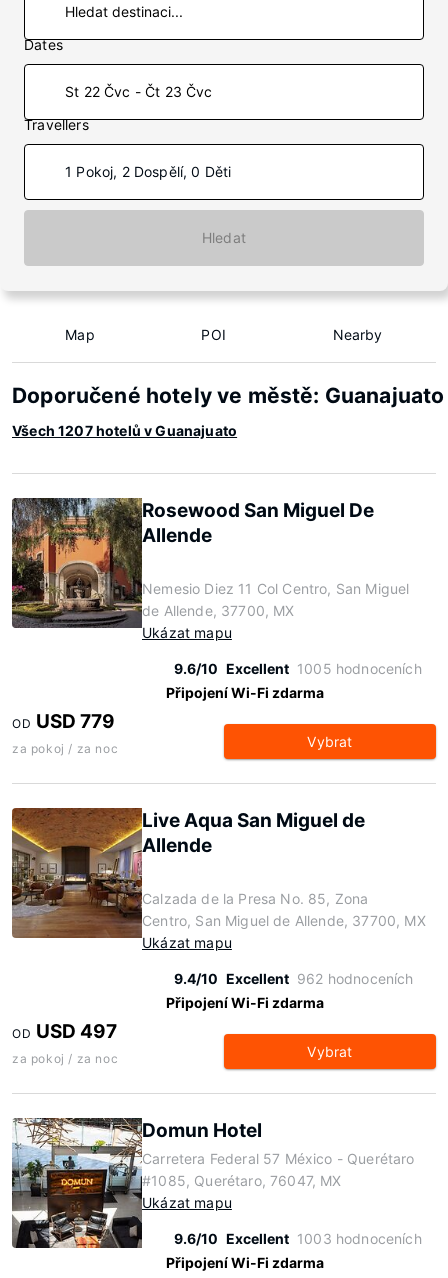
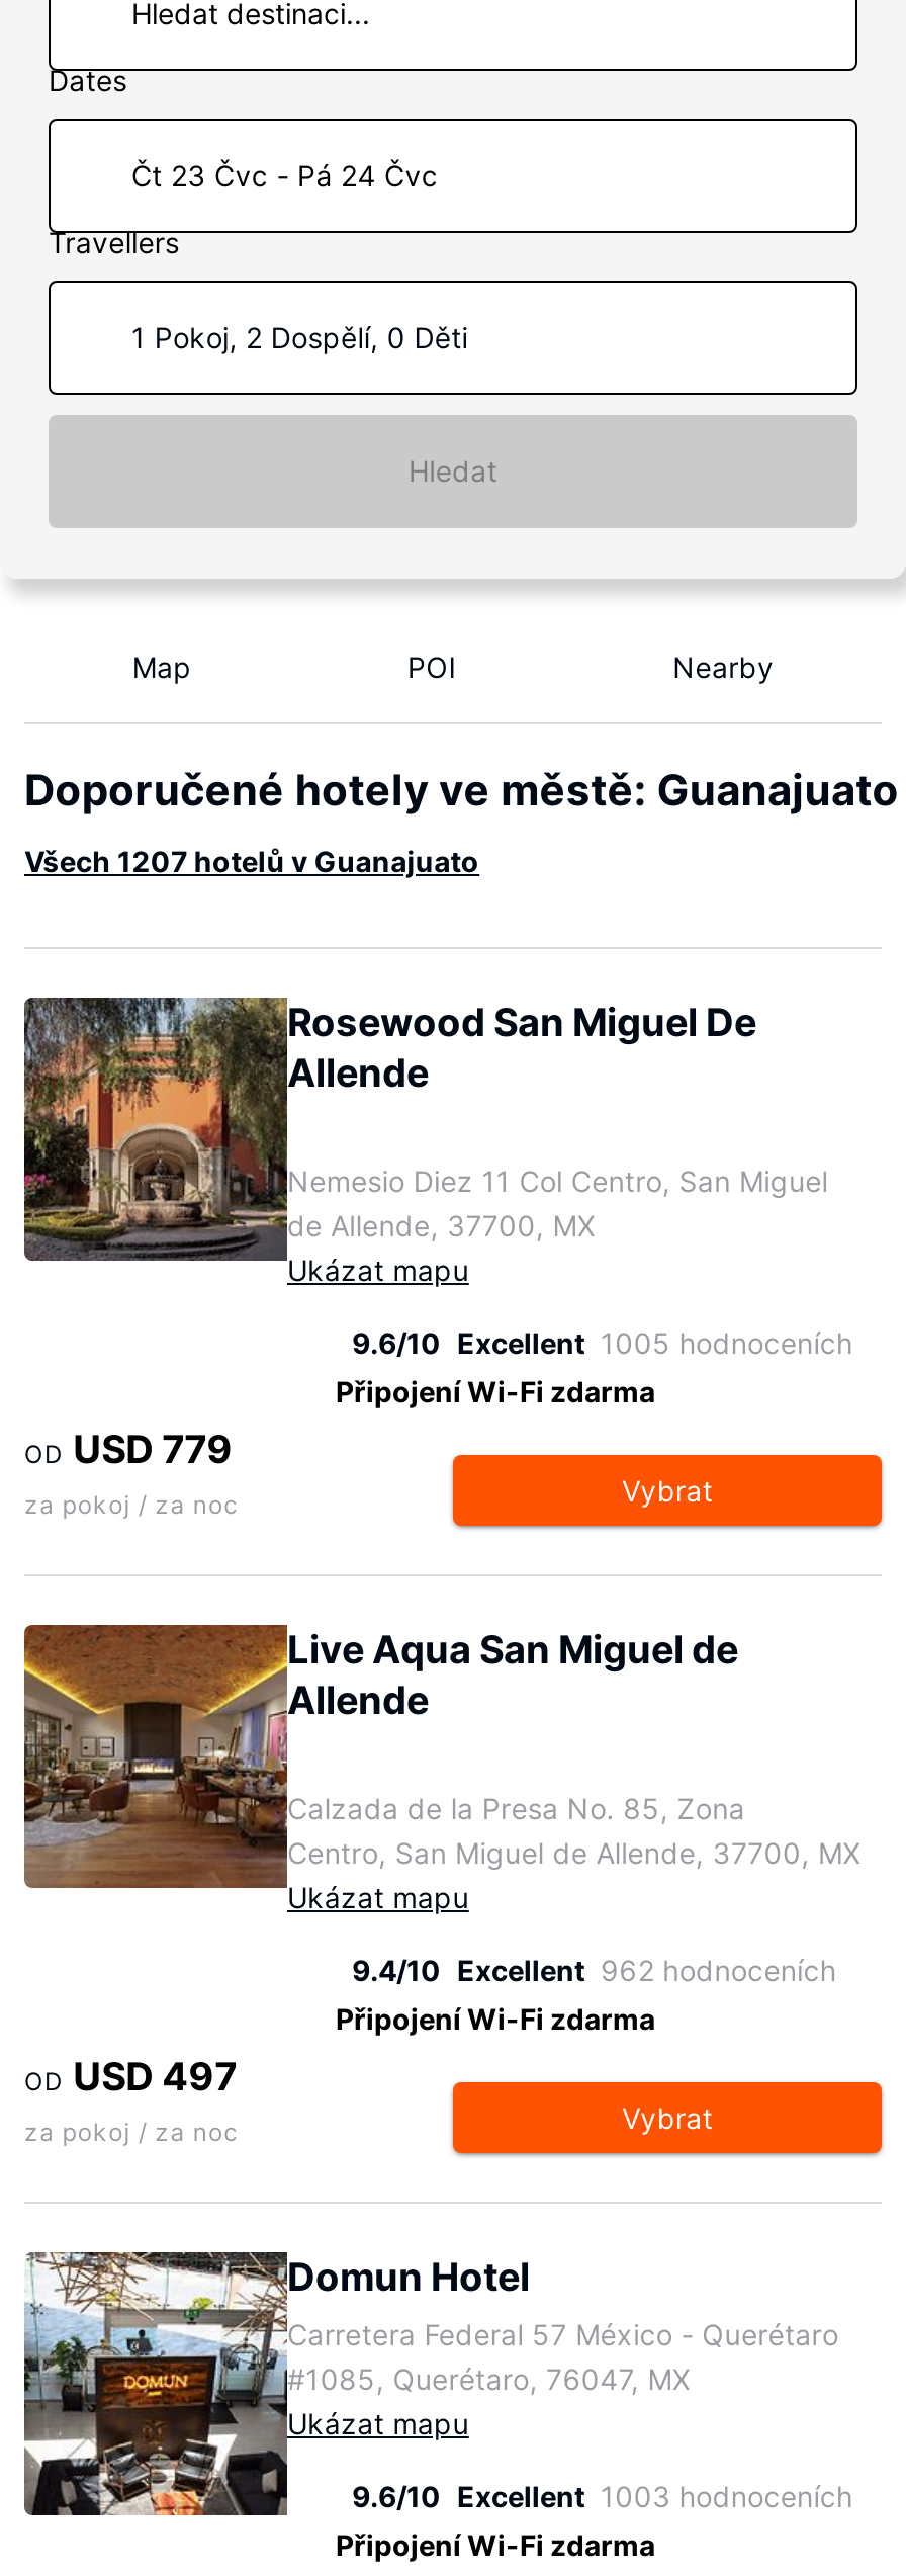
- St 22 Čvc - Čt 23 Čvc
+ Čt 23 Čvc - Pá 24 Čvc
